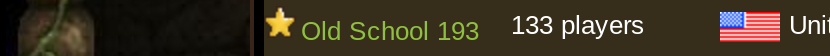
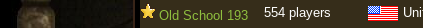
- Old School 193 133 players
+ Old School 193 554 players
